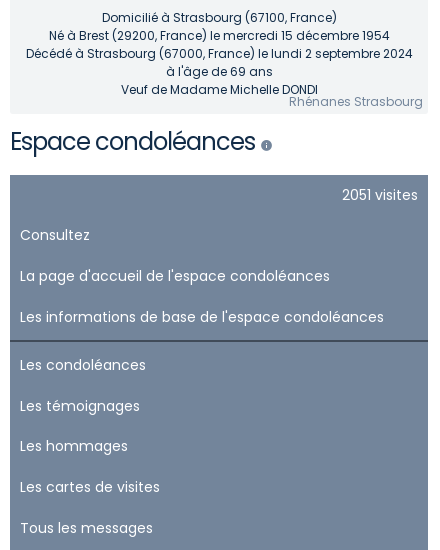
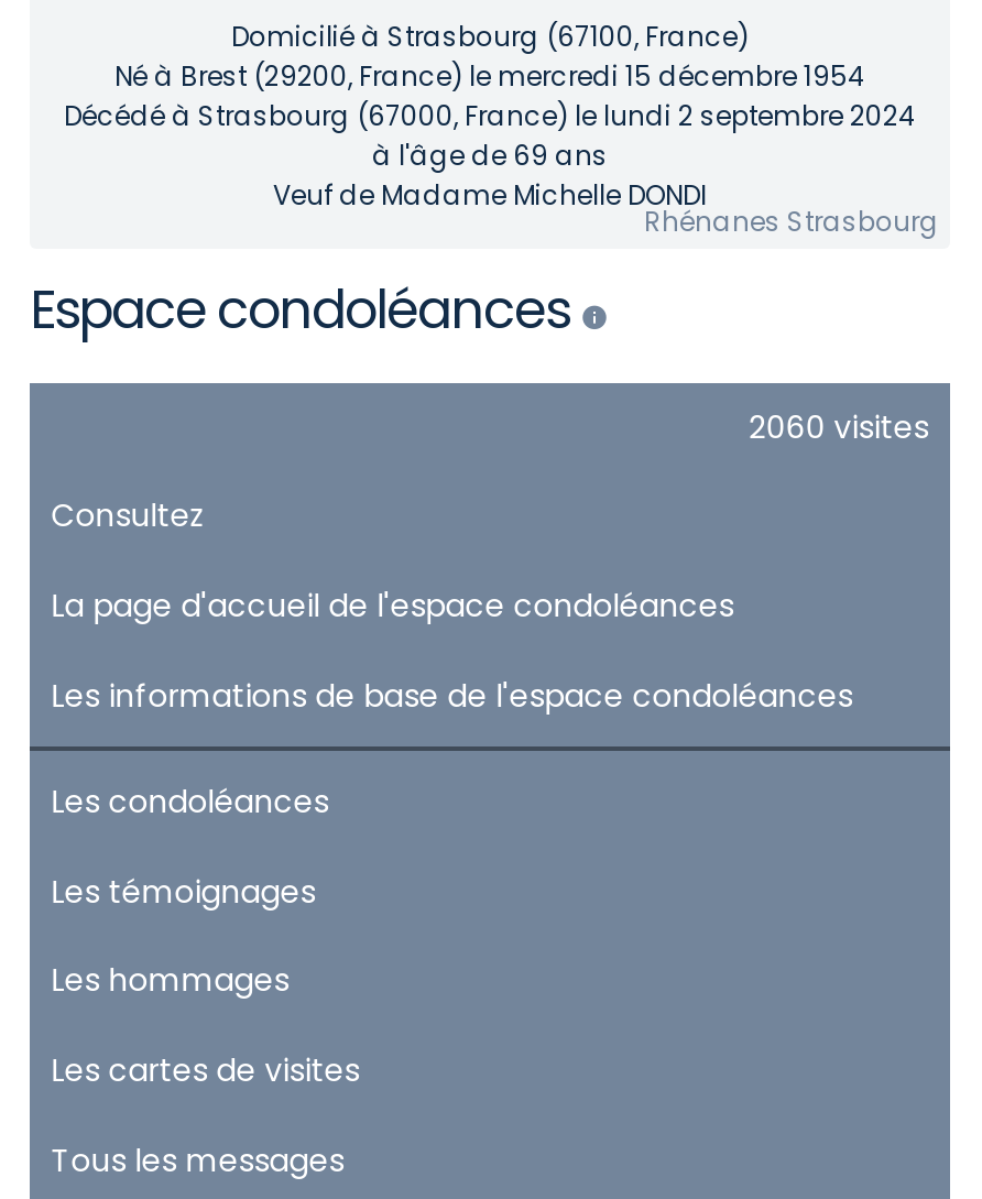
- 2051 visites
+ 2060 visites
